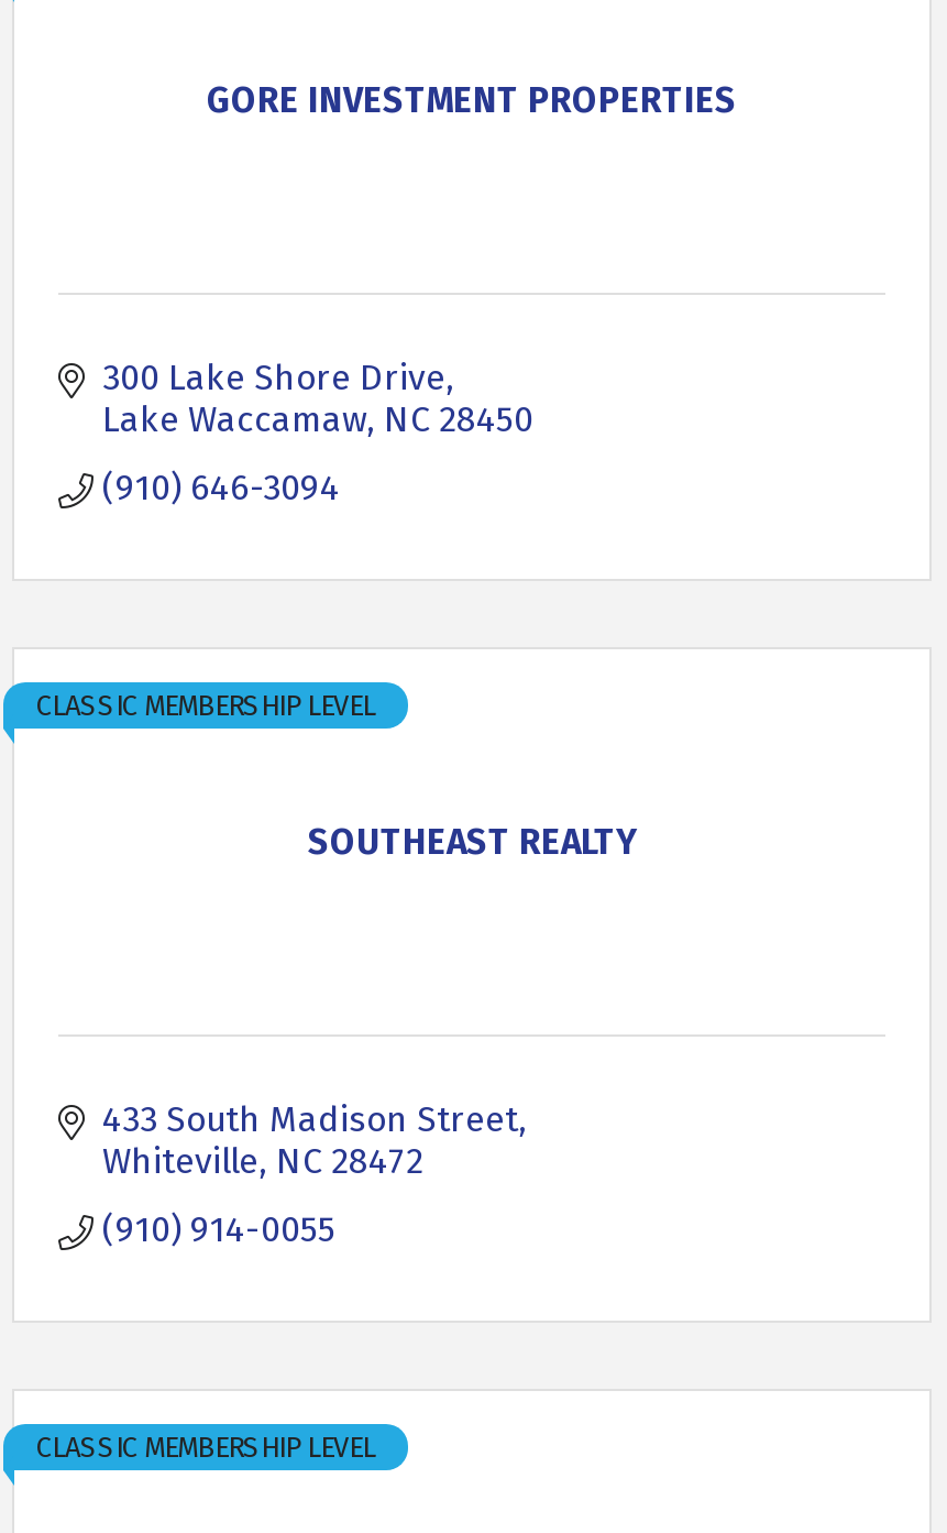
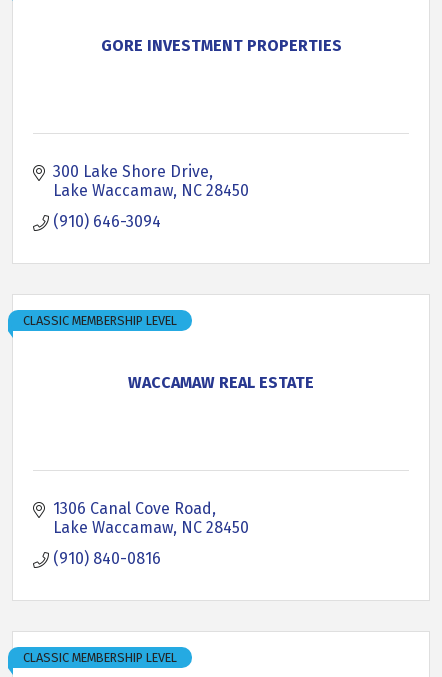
- SOUTHEAST REALTY
+ WACCAMAW REAL ESTATE

- 433 South Madison Street
- Whiteville NC 28472
+ 1306 Canal Cove Road
+ Lake Waccamaw NC 28450

- (910) 914-0055
+ (910) 840-0816
